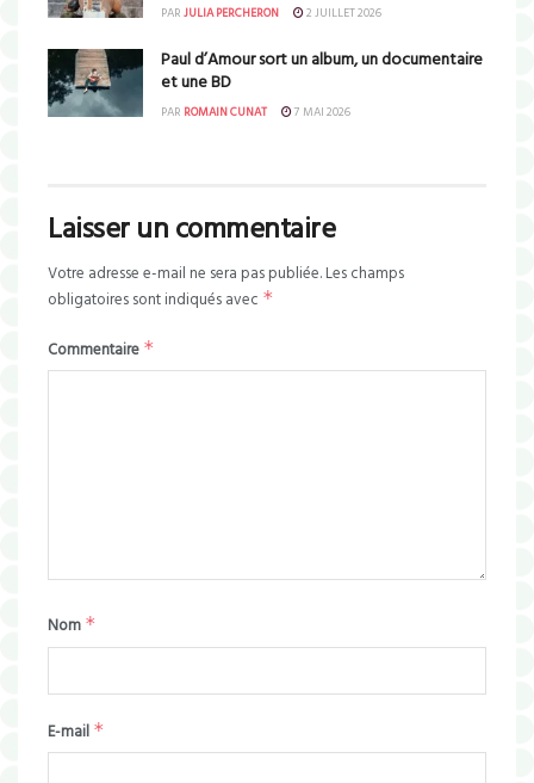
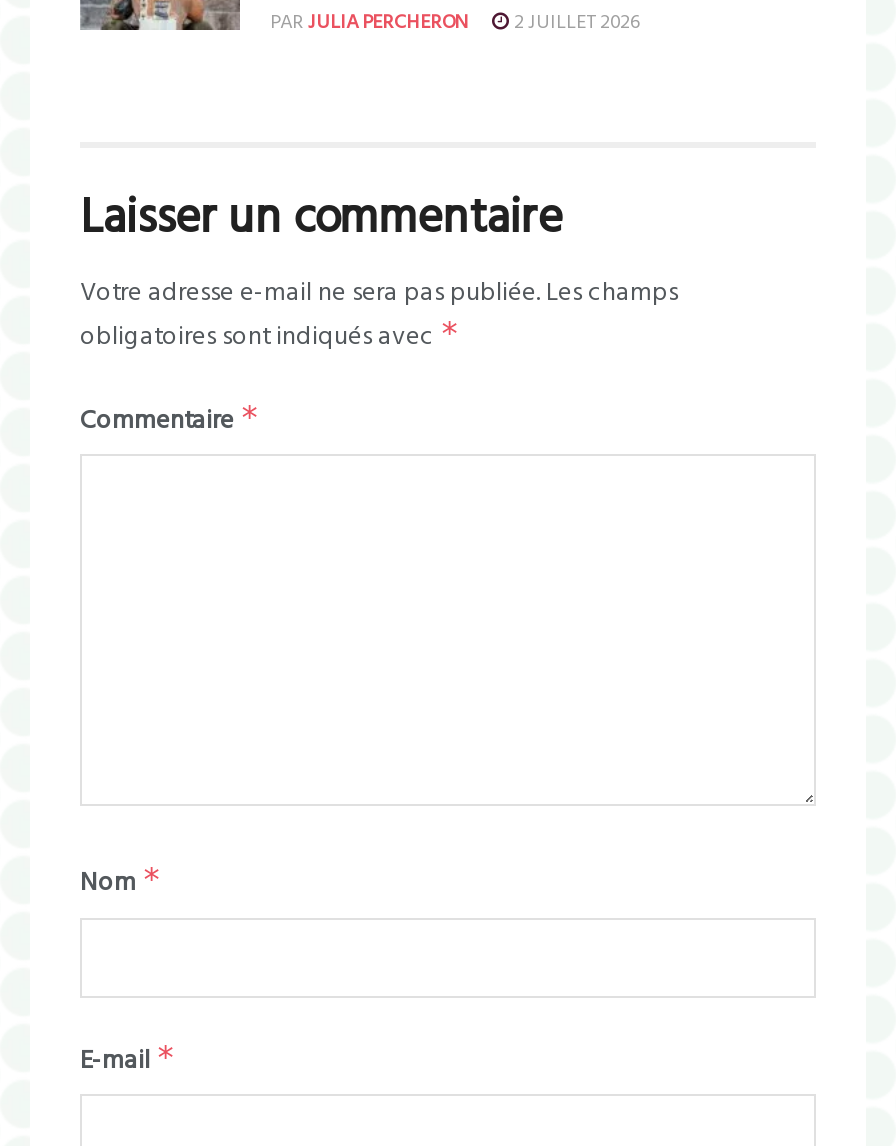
- [image]
- Paul d’Amour sort un album, un documentaire
- et une BD
- PAR ROMAIN CUNAT
- 7 MAI 2026
